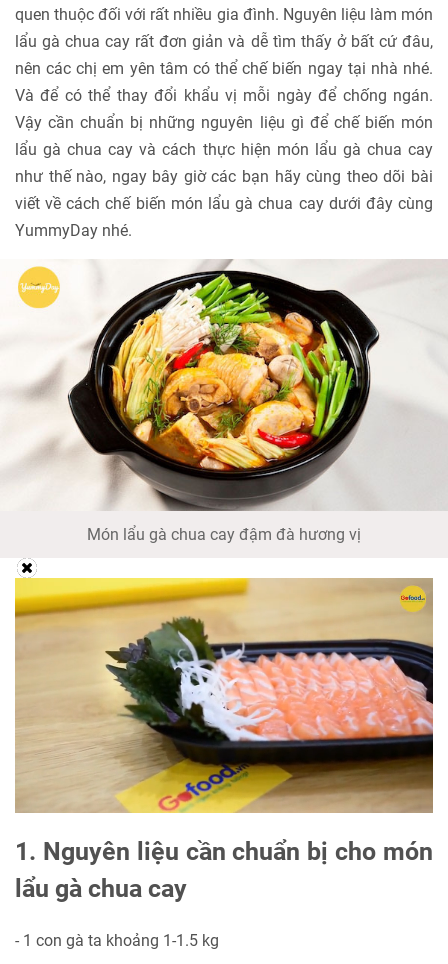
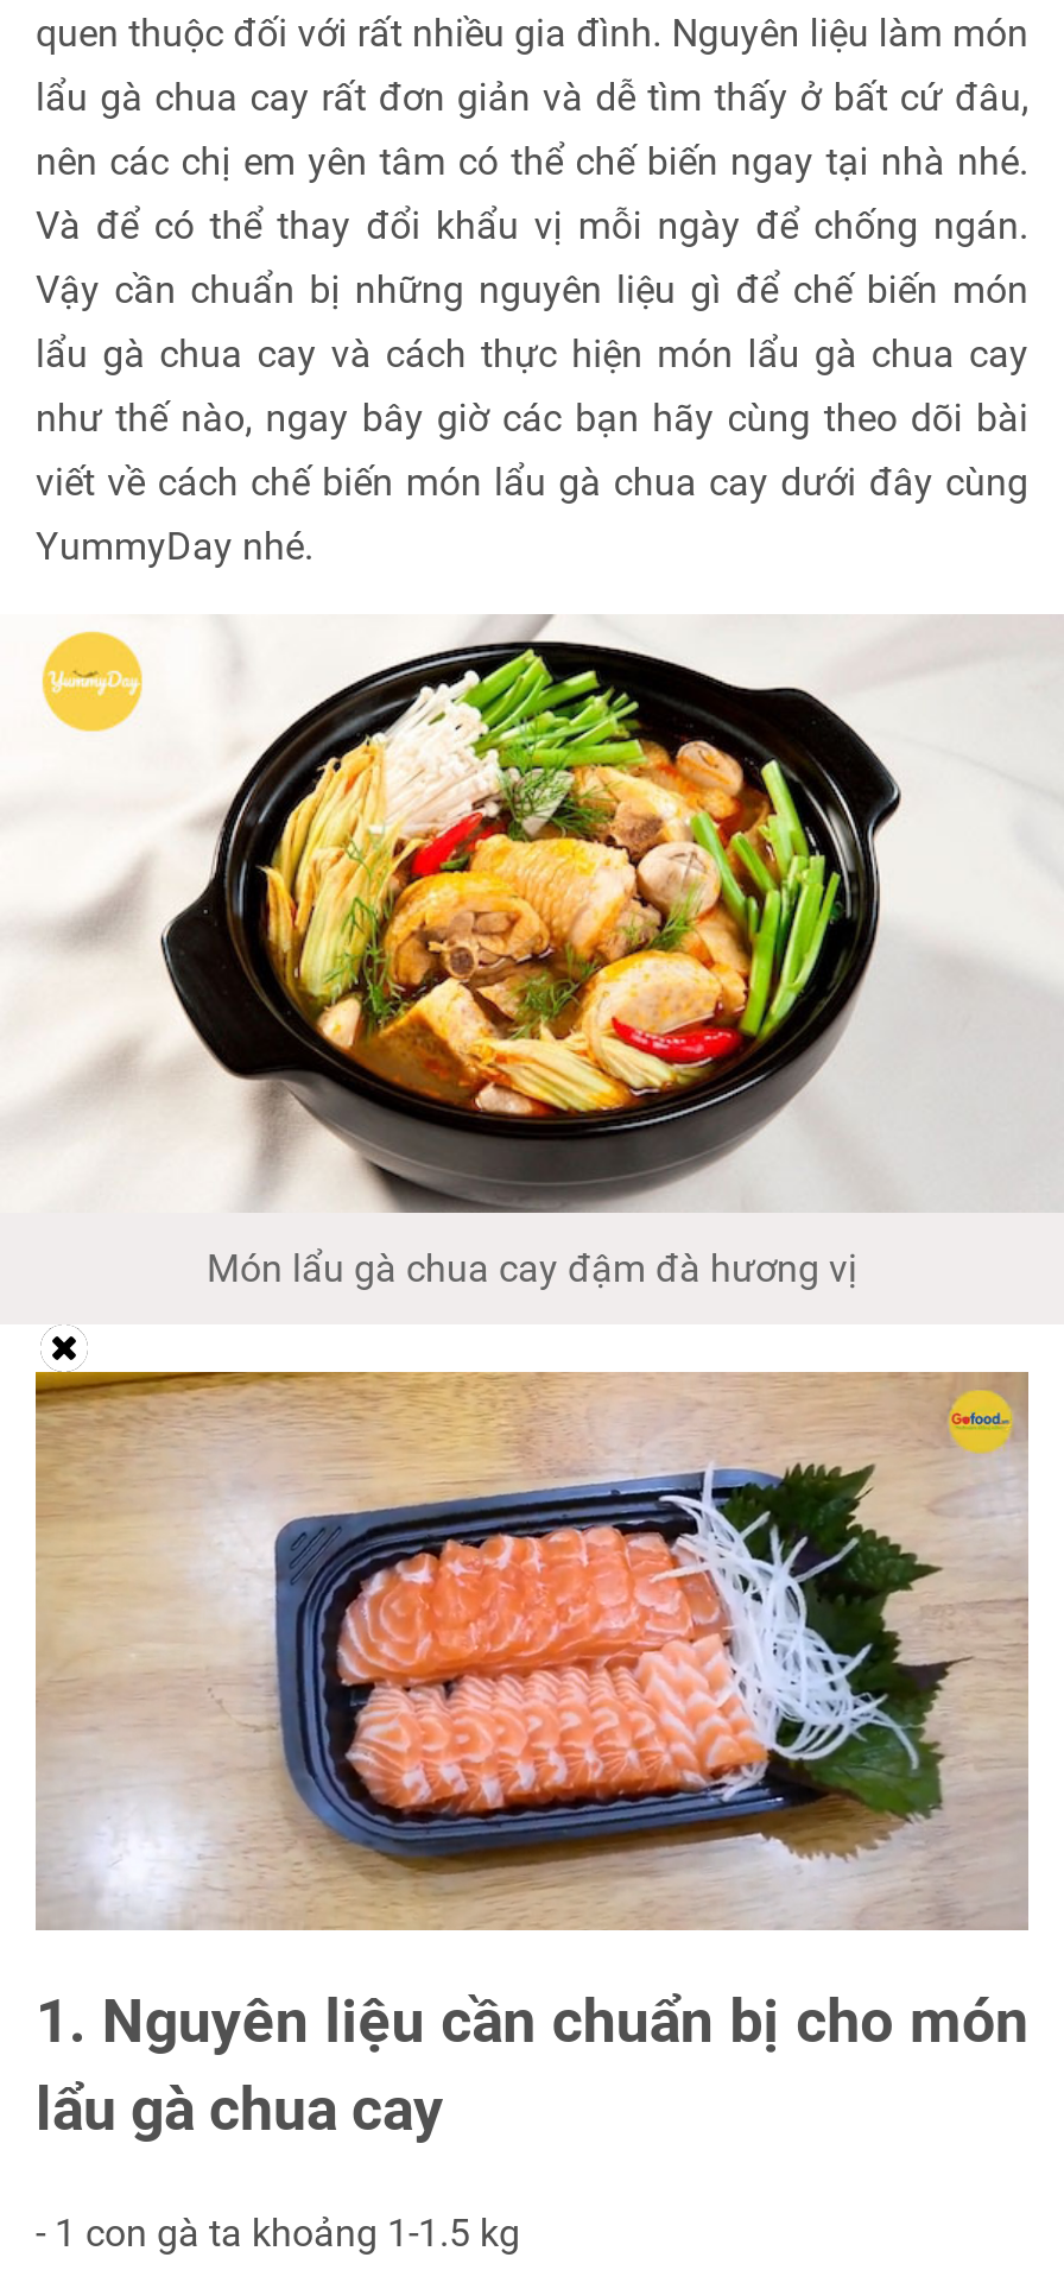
- [image]
+ [image]
